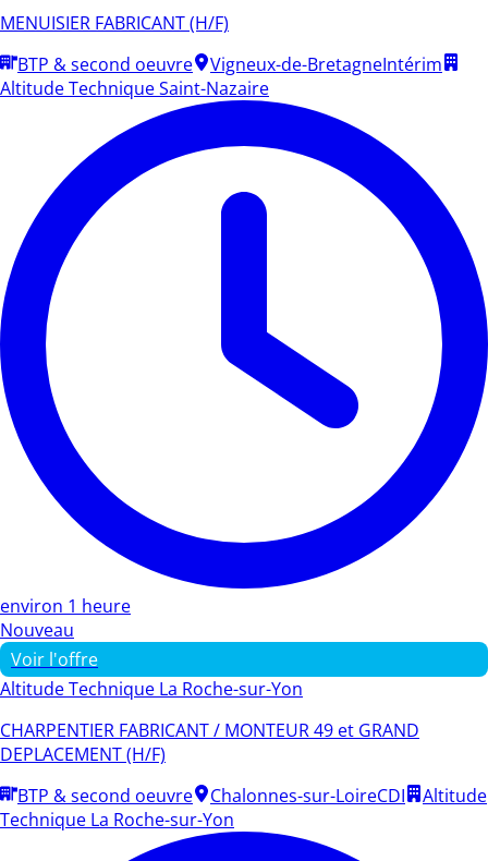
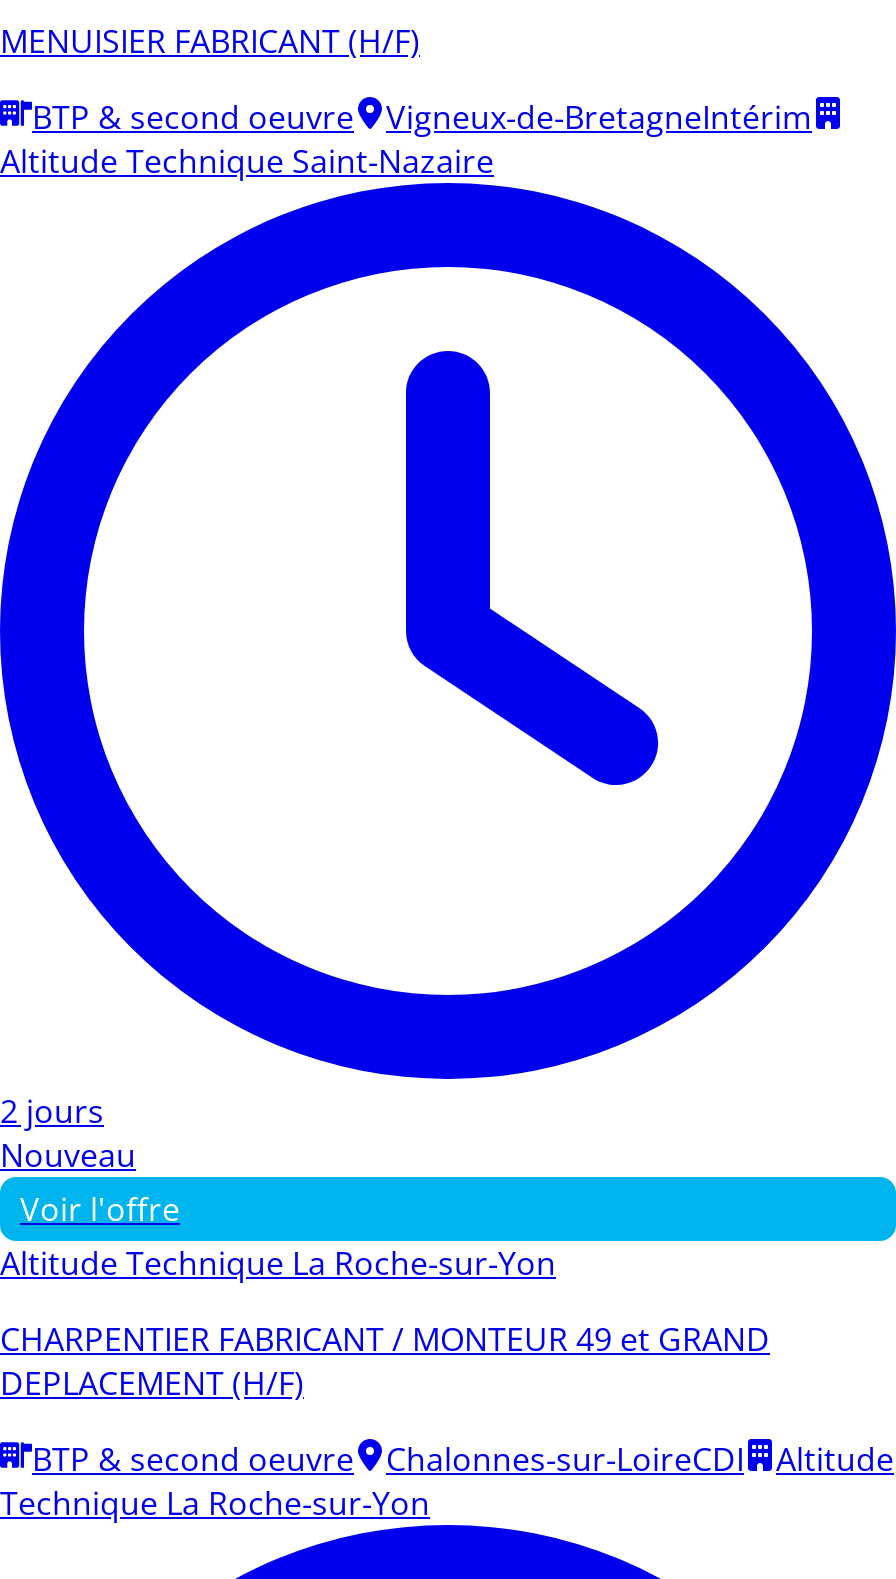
- environ 1 heure
+ 2 jours
